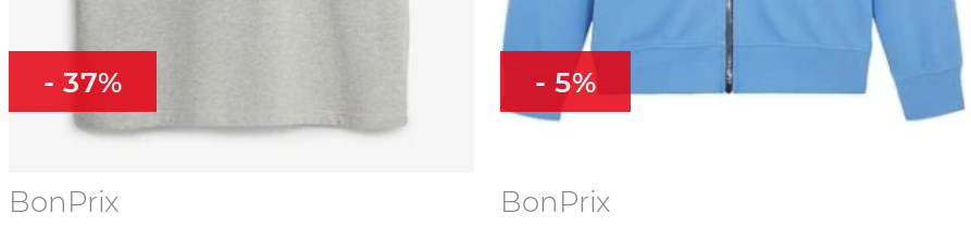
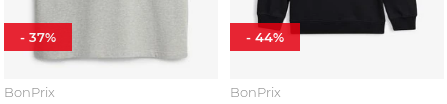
- - 5%
+ - 44%
